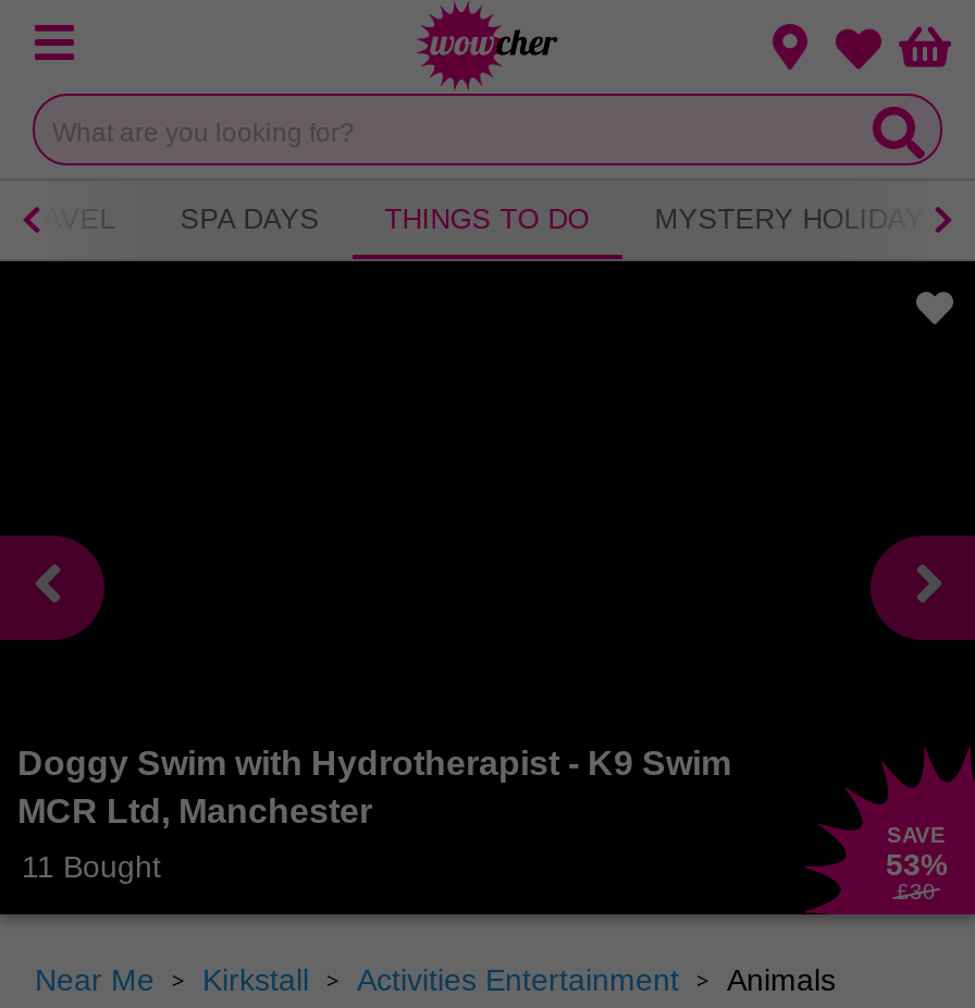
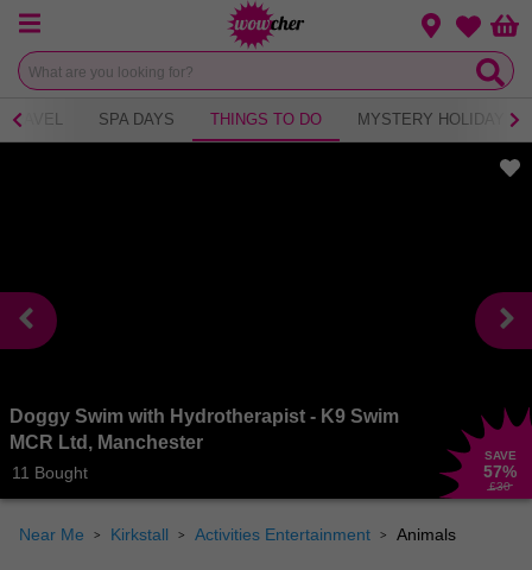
- 53%
+ 57%
